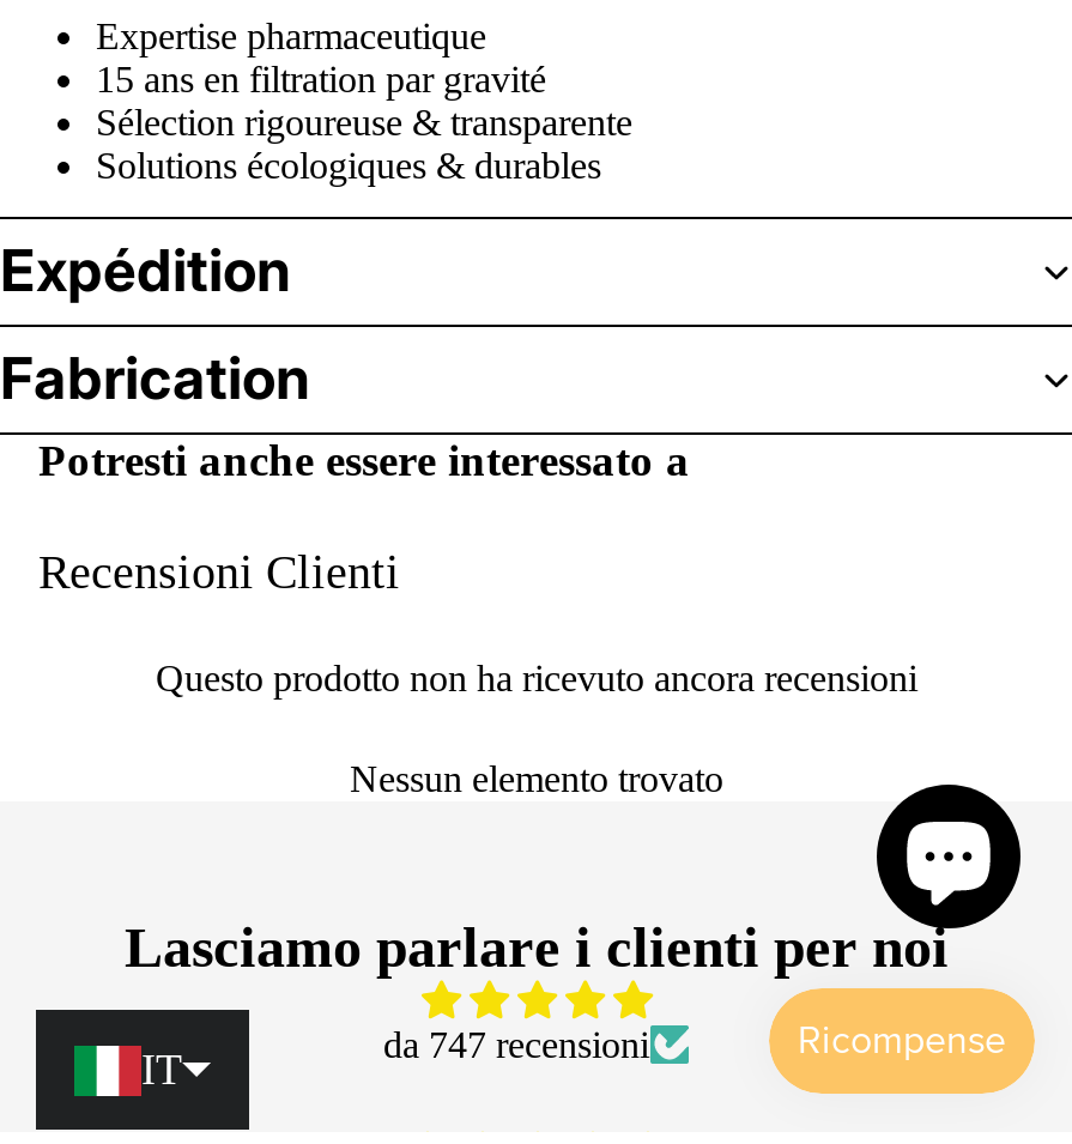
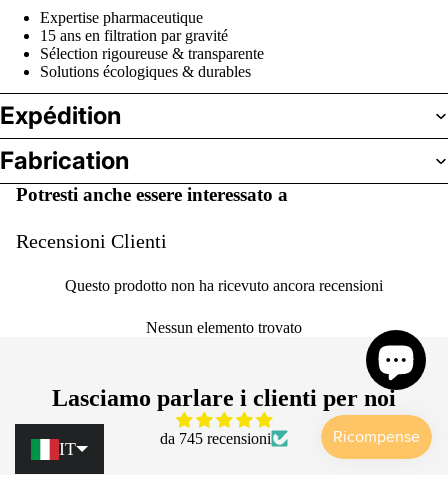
- da 747 recensioni
+ da 745 recensioni
